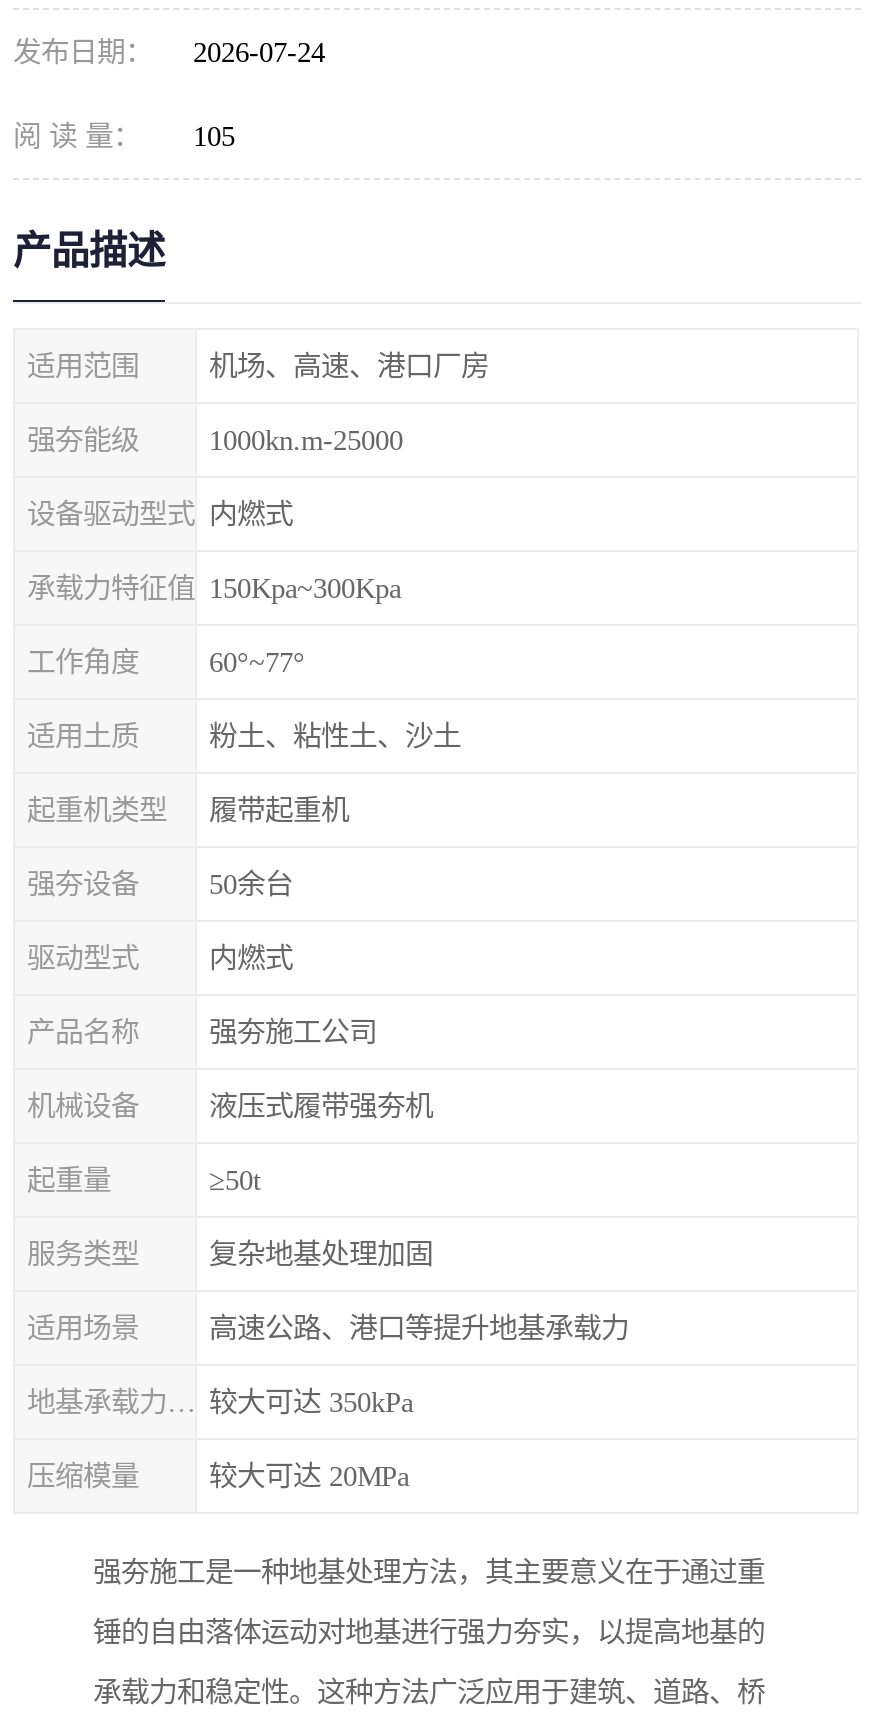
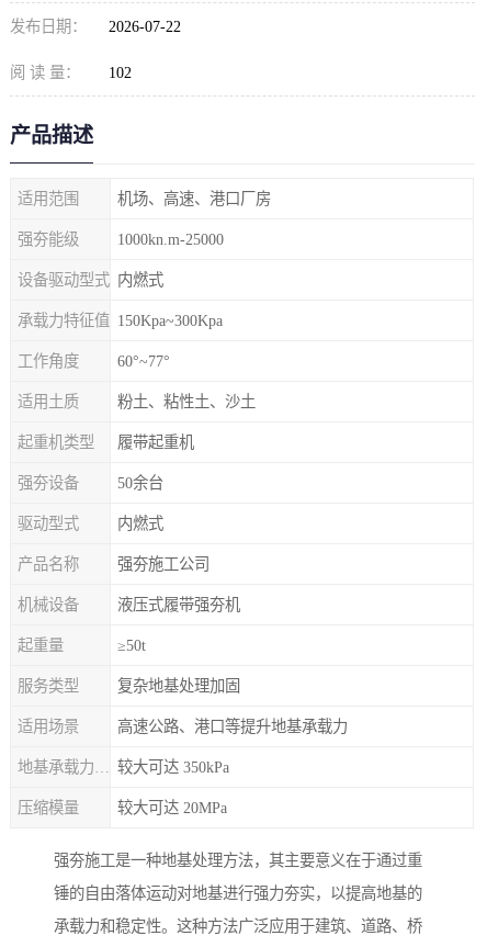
- 发布日期： 2026-07-24
+ 发布日期： 2026-07-22

- 阅 读 量： 105
+ 阅 读 量： 102
